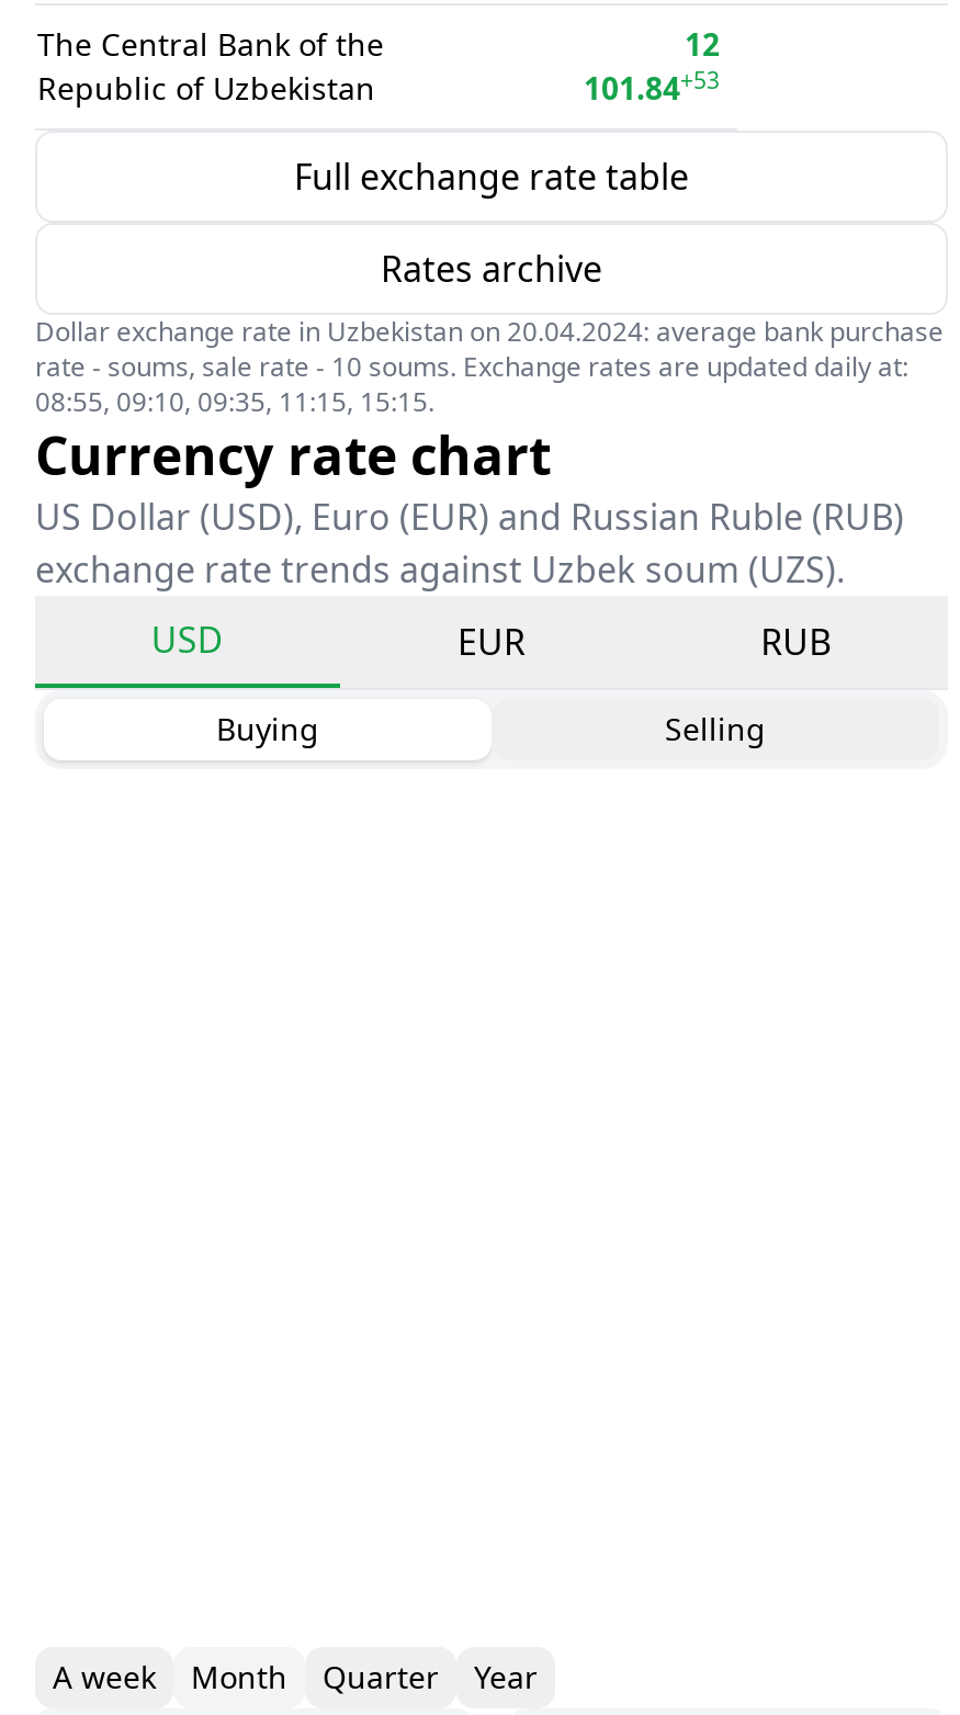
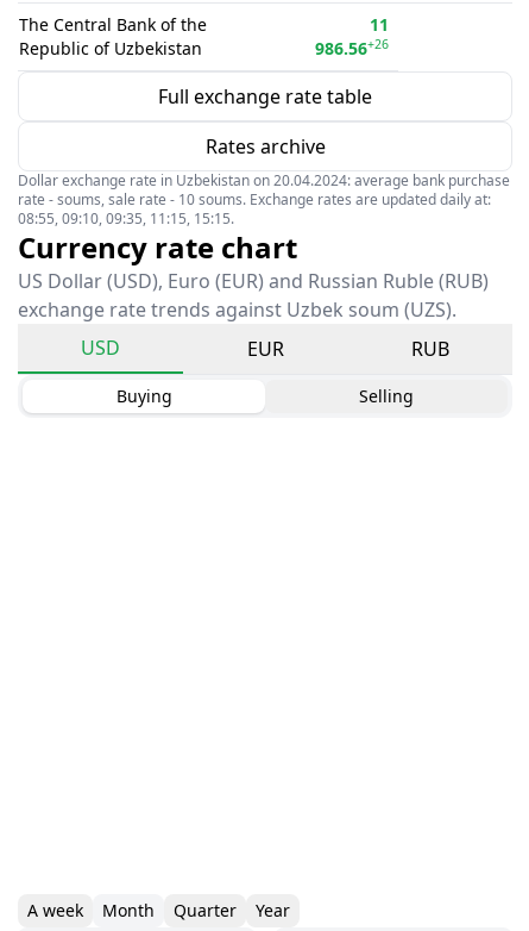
- 12
+ 11

- 101.84+53
+ 986.56+26
